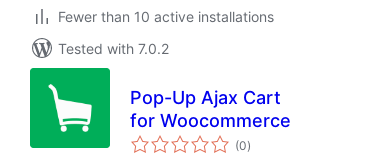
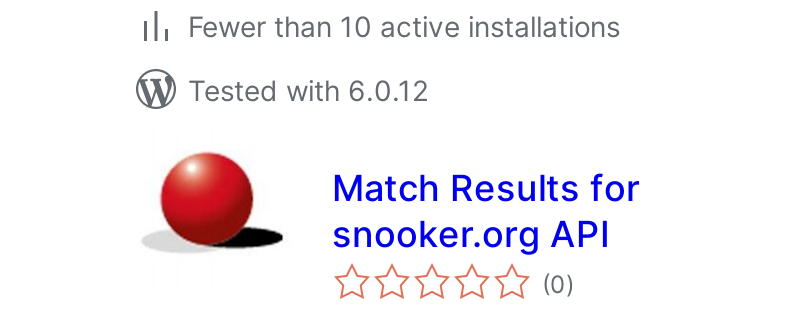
- Tested with 7.0.2
+ Tested with 6.0.12

- [image]
- Pop-Up Ajax Cart
- for Woocommerce
+ [image]
+ Match Results for
+ snooker.org API
